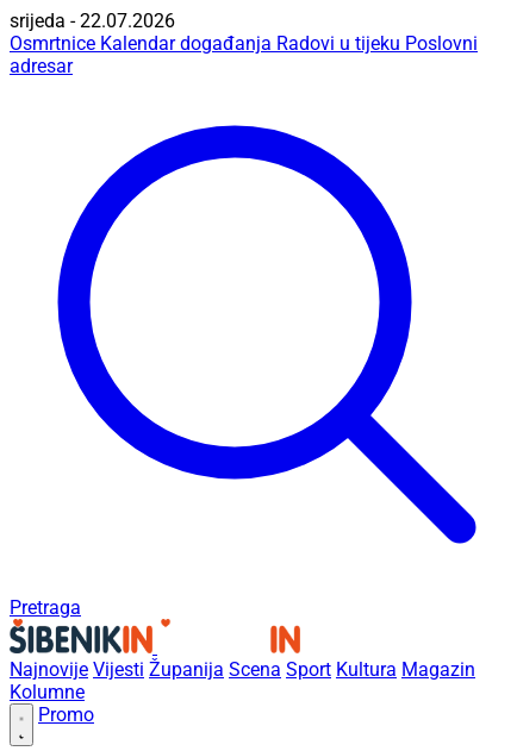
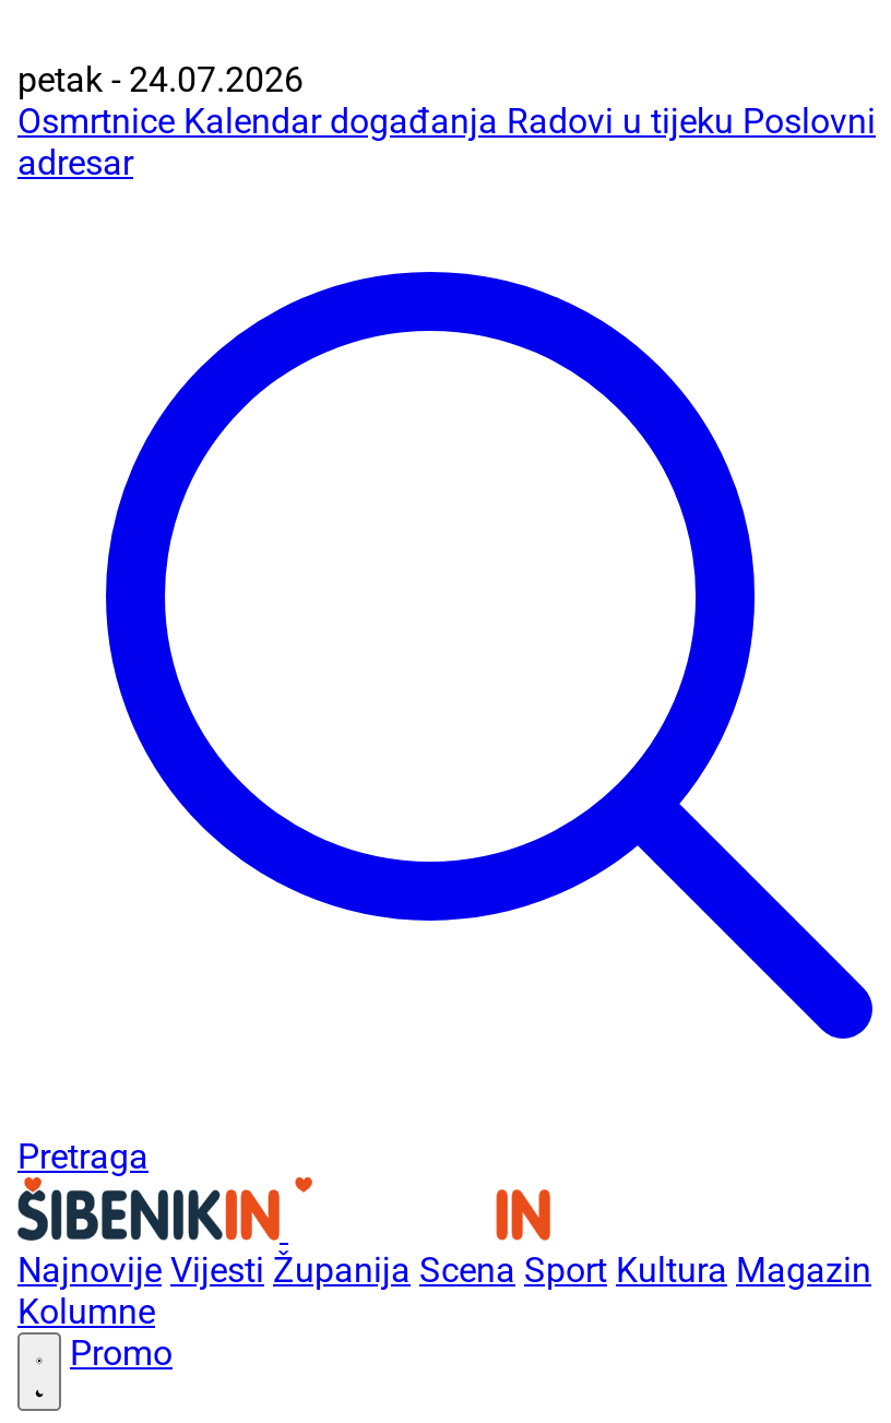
- srijeda - 22.07.2026
+ petak - 24.07.2026
